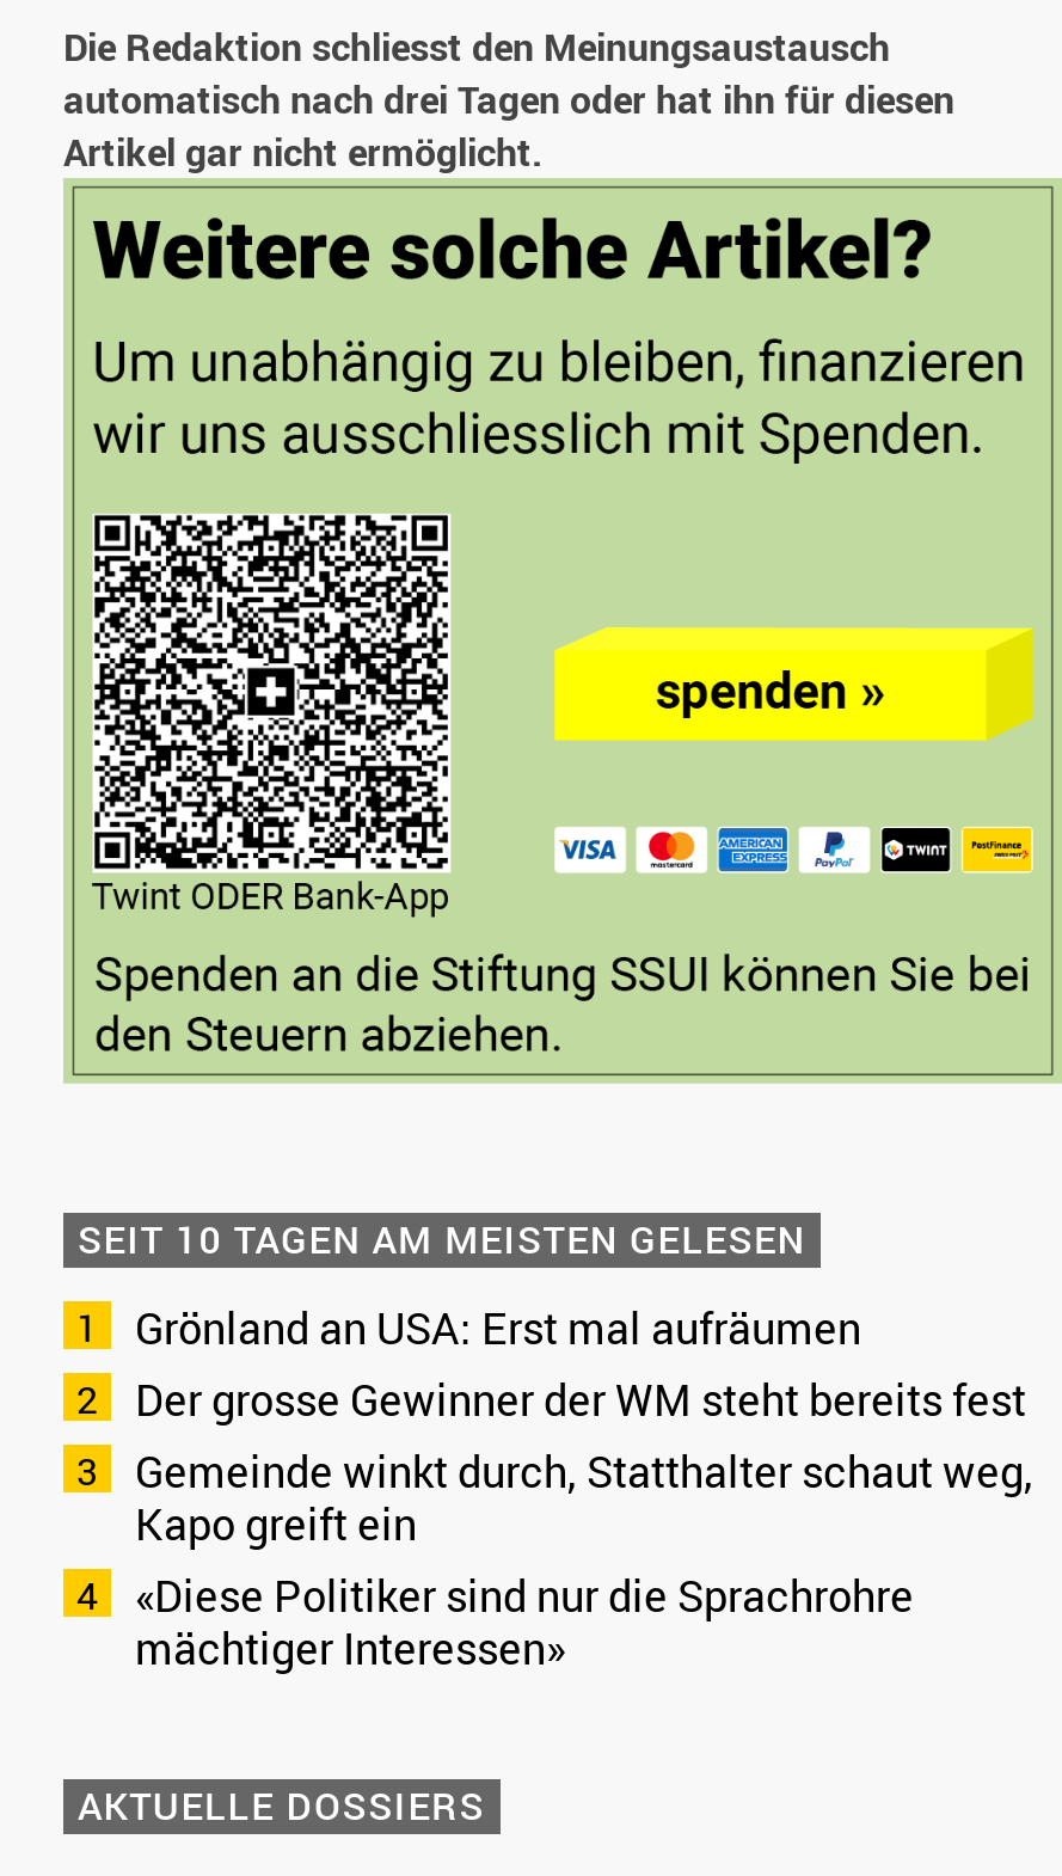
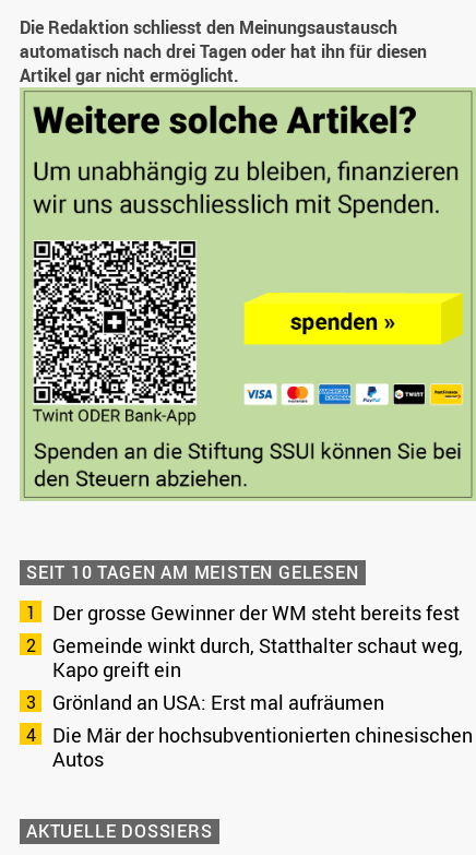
moved down: Grönland an USA: Erst mal aufräumen

moved up: Der grosse Gewinner der WM steht bereits fest | Gemeinde winkt durch, Statthalter schaut weg, | Kapo greift ein

- «Diese Politiker sind nur die Sprachrohre
- mächtiger Interessen»
+ Die Mär der hochsubventionierten chinesischen
+ Autos
